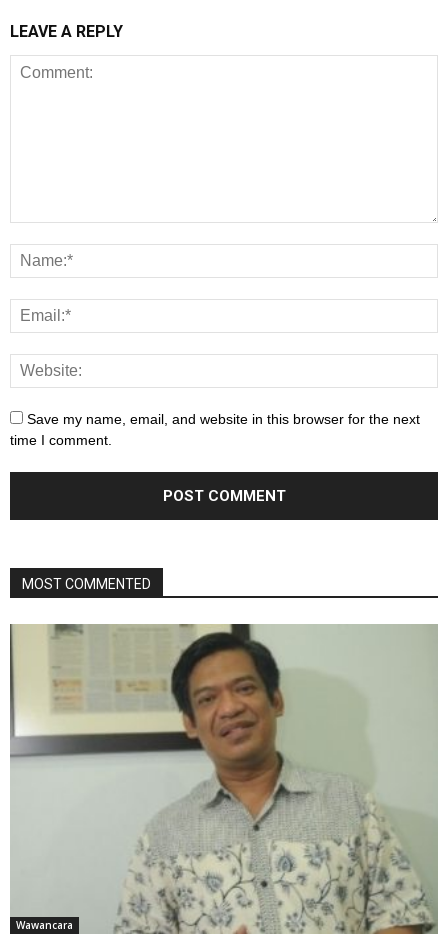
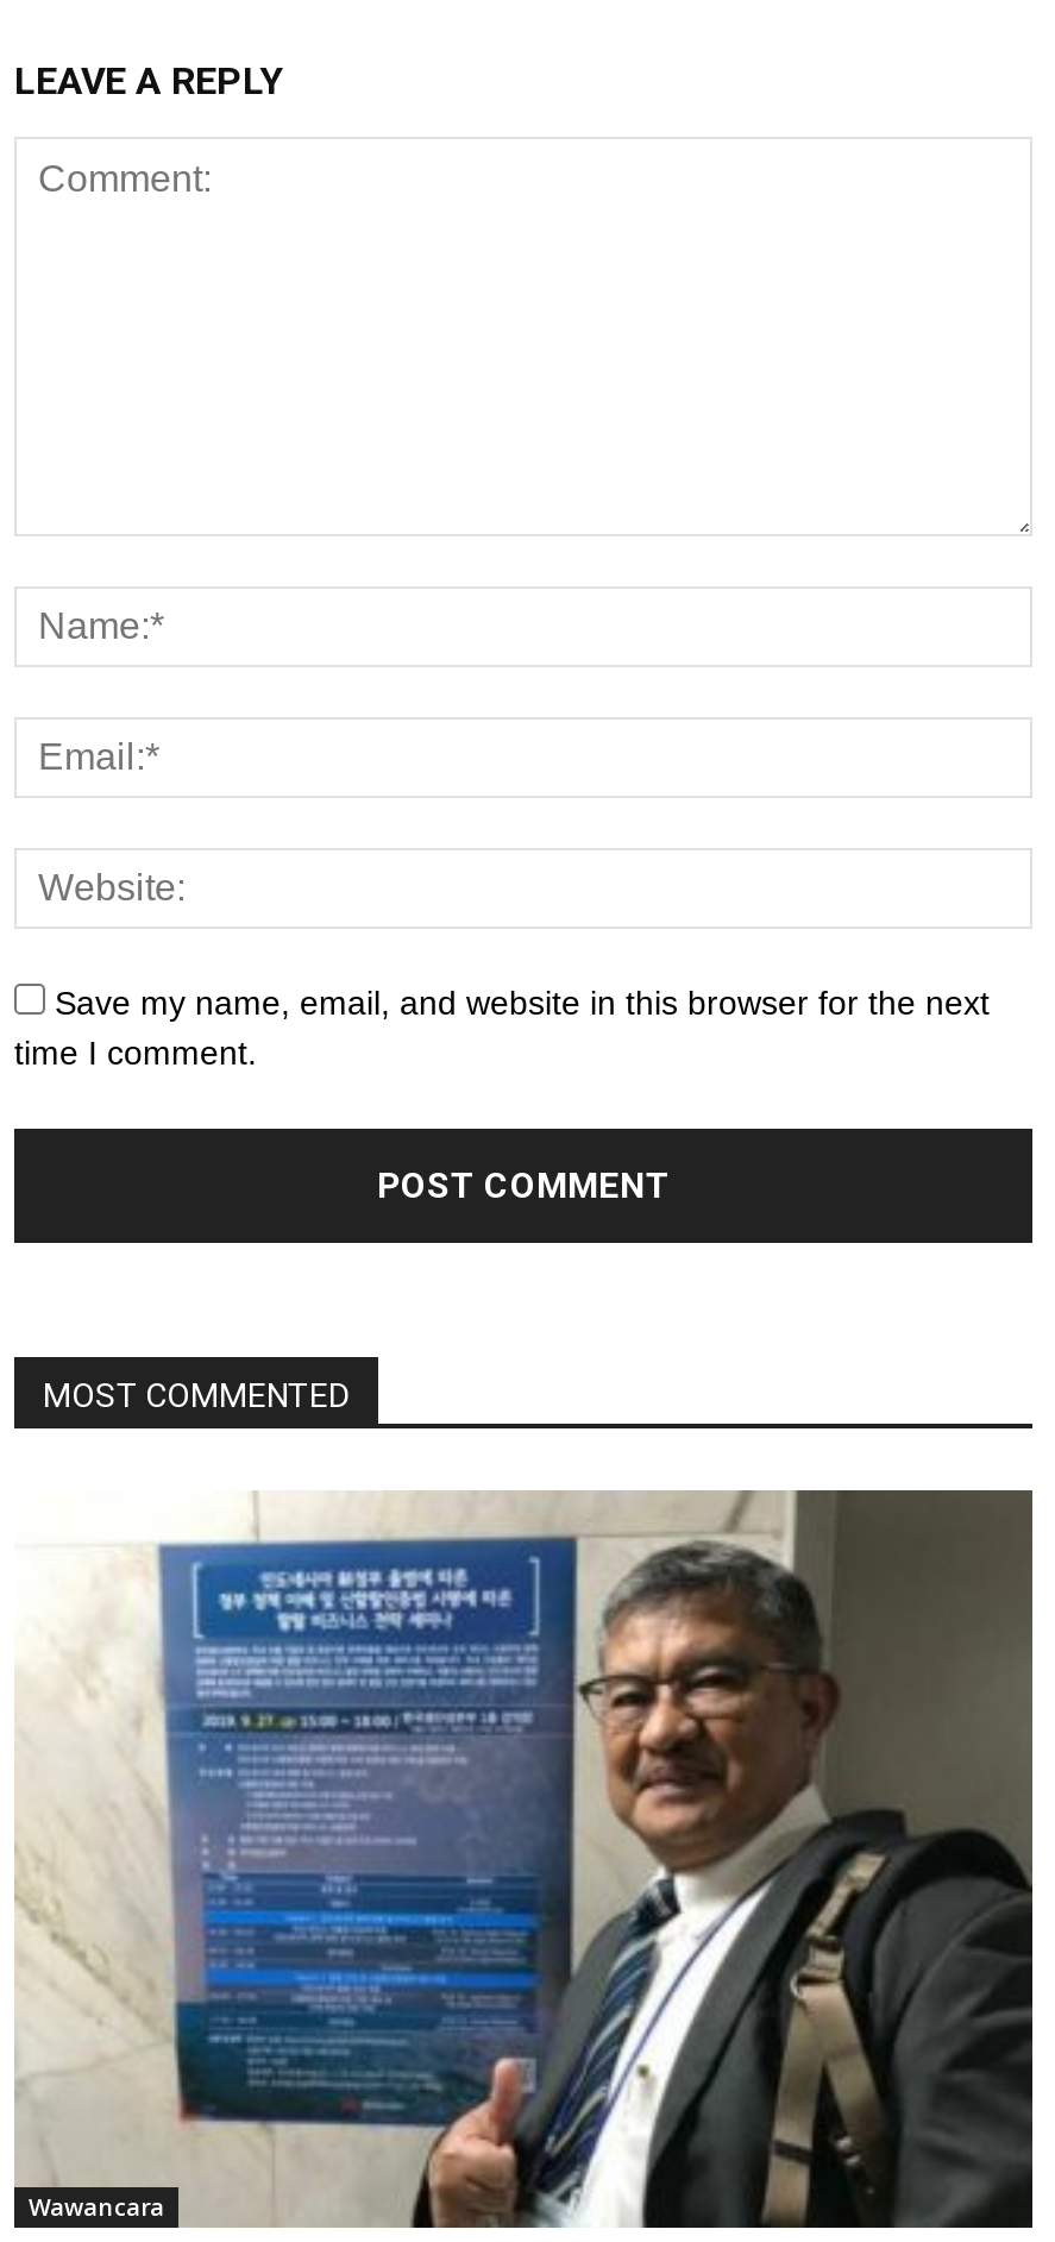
- [image]
+ [image]
